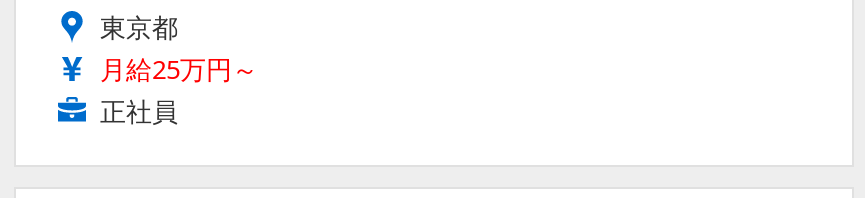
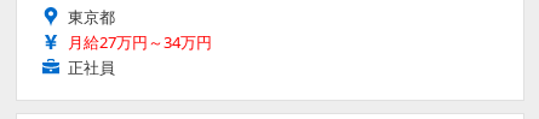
- 月給25万円～
+ 月給27万円～34万円
